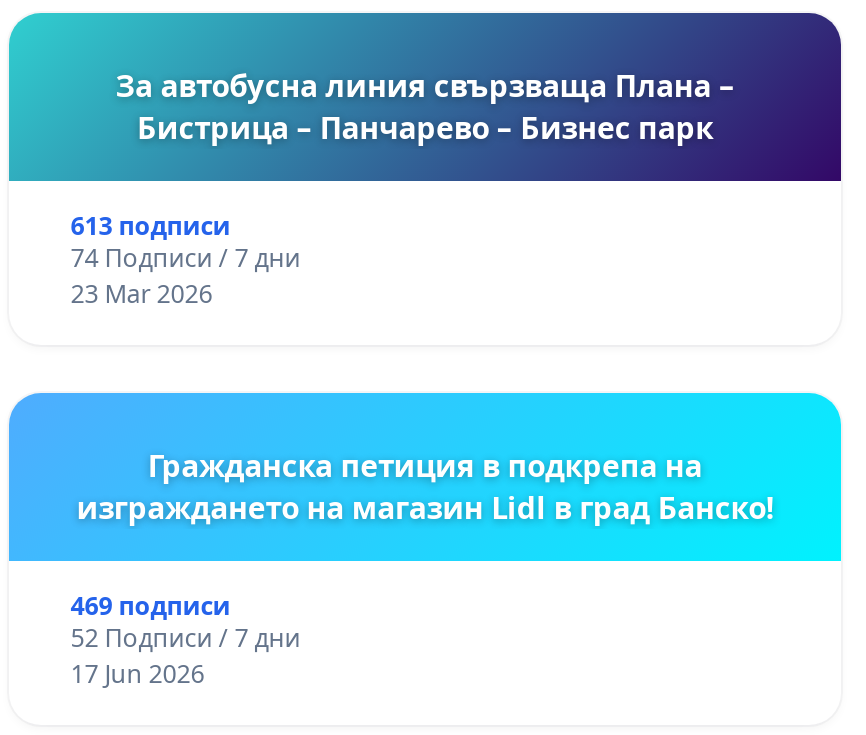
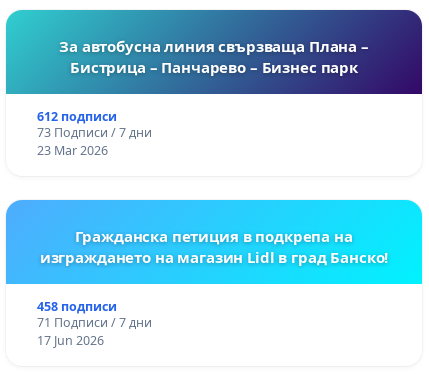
- 613 подписи
+ 612 подписи

- 74 Подписи / 7 дни
+ 73 Подписи / 7 дни

- 469 подписи
+ 458 подписи

- 52 Подписи / 7 дни
+ 71 Подписи / 7 дни
